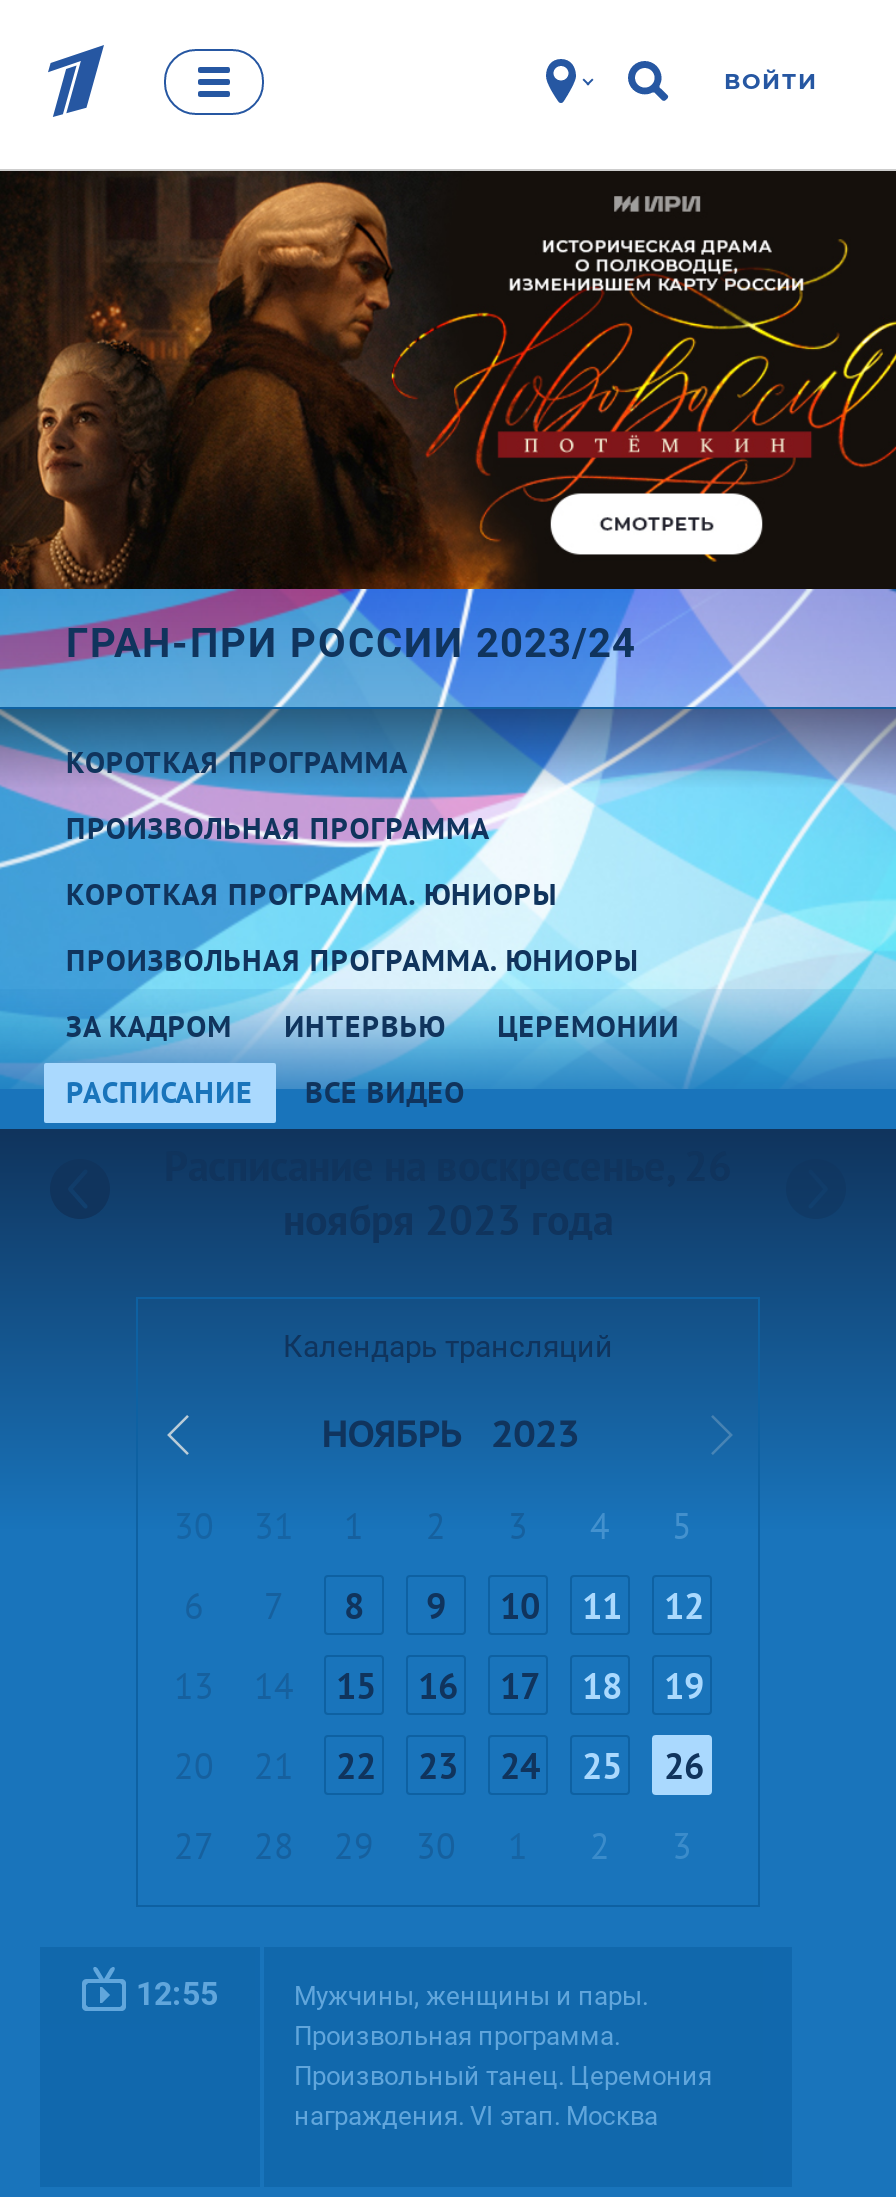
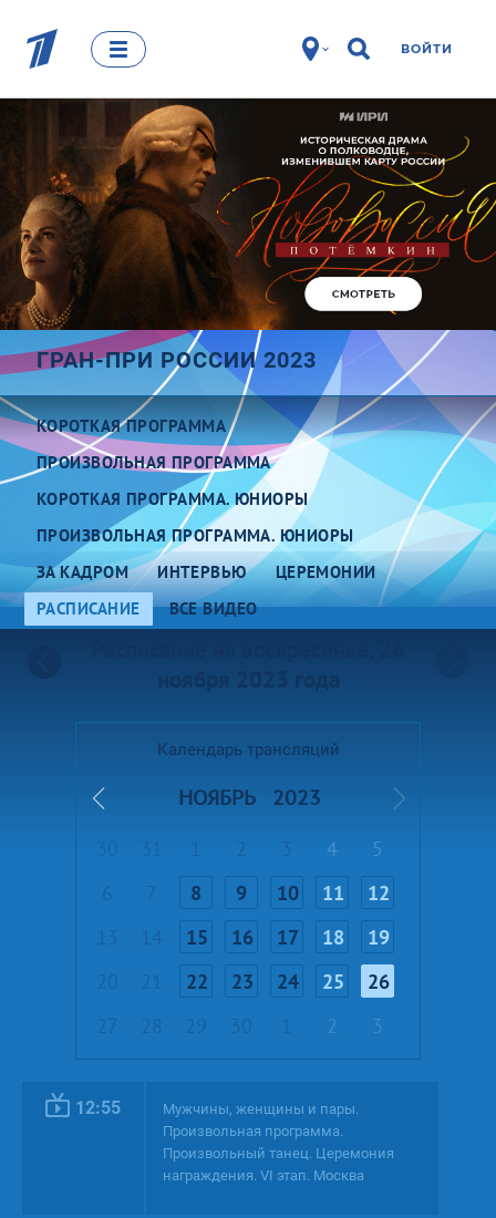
- ГРАН-ПРИ РОССИИ 2023/24
+ ГРАН-ПРИ РОССИИ 2023
